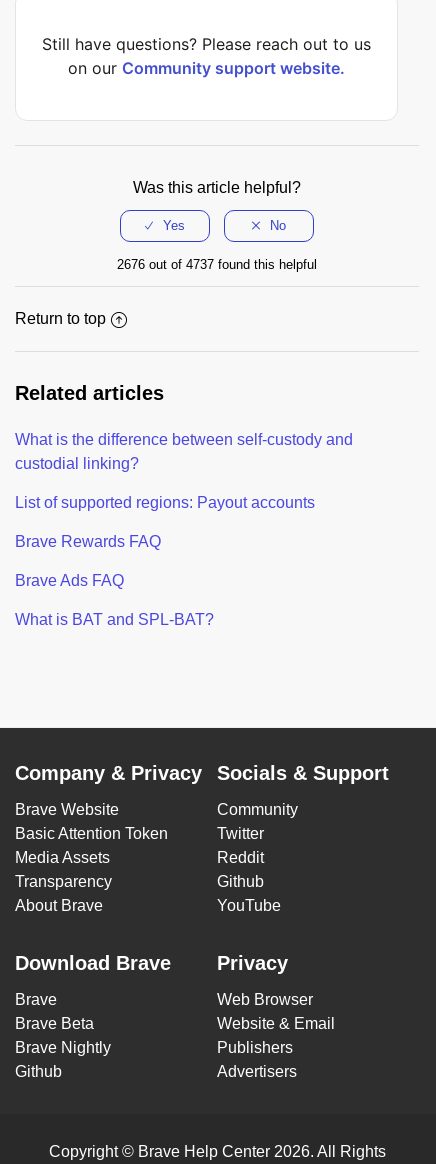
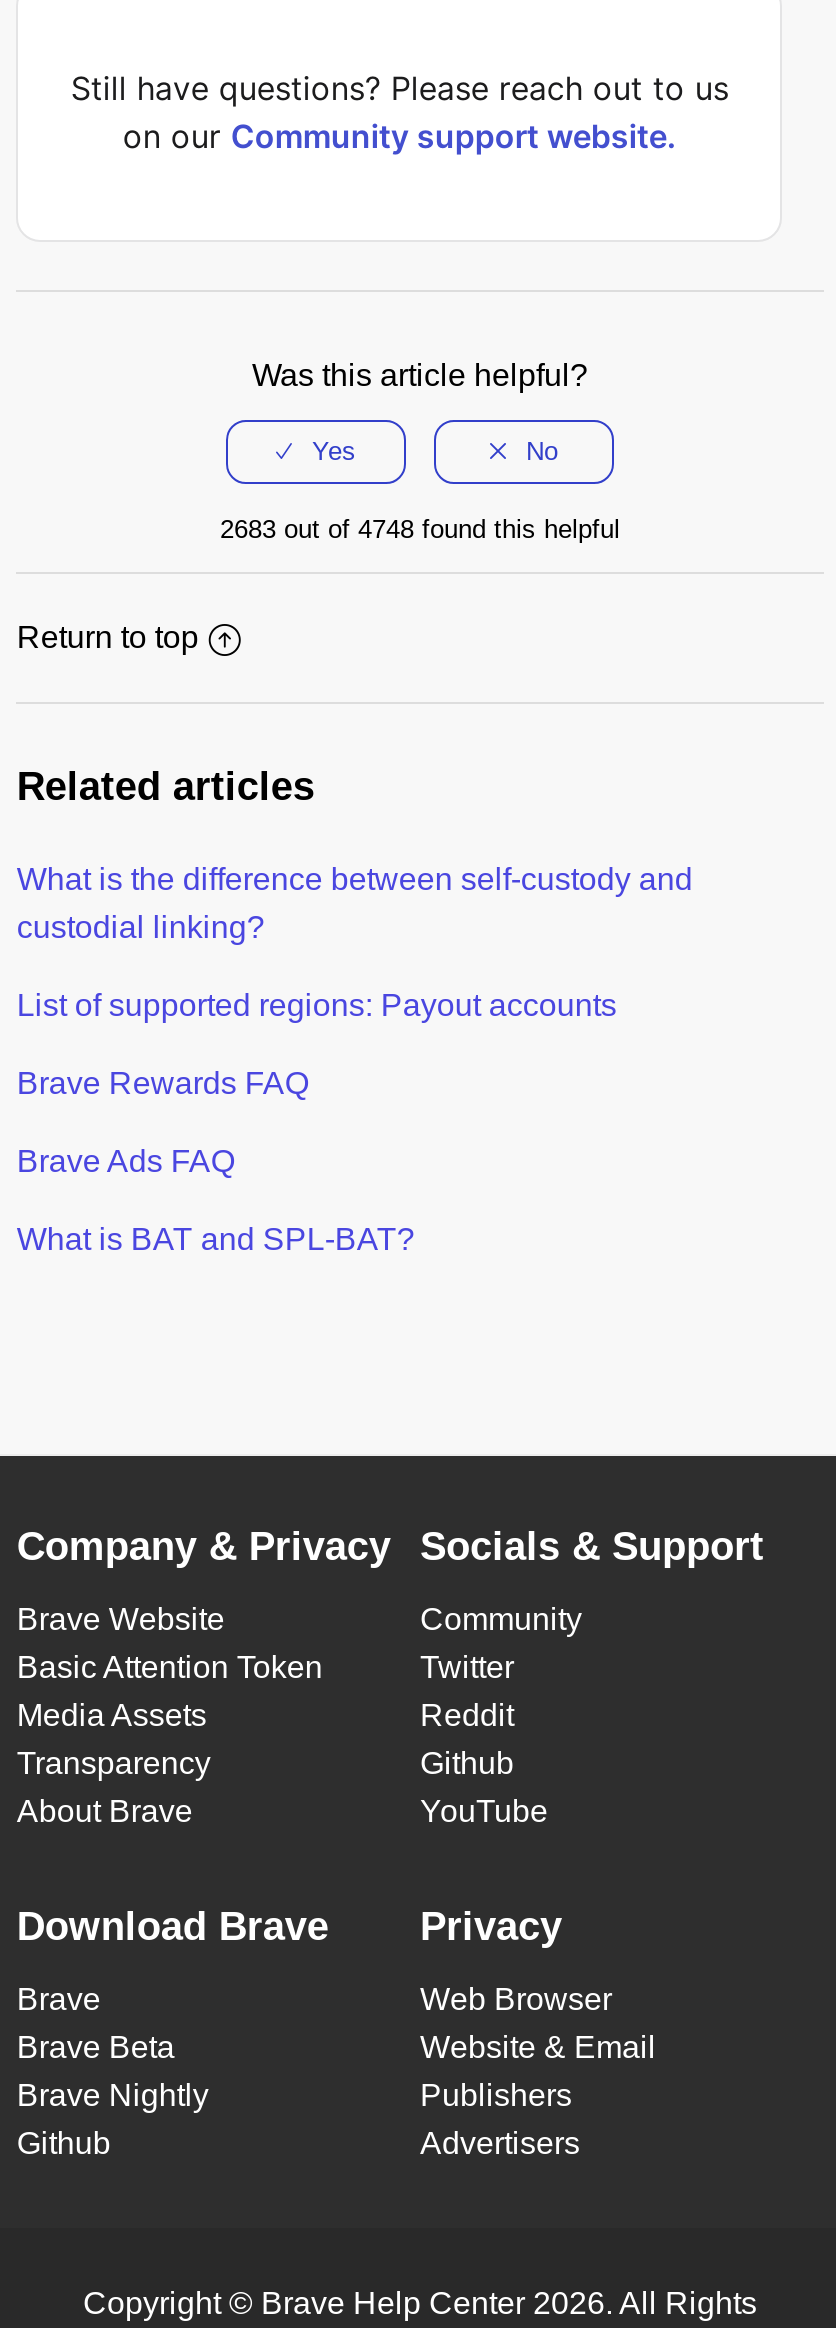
- 2676 out of 4737 found this helpful
+ 2683 out of 4748 found this helpful
